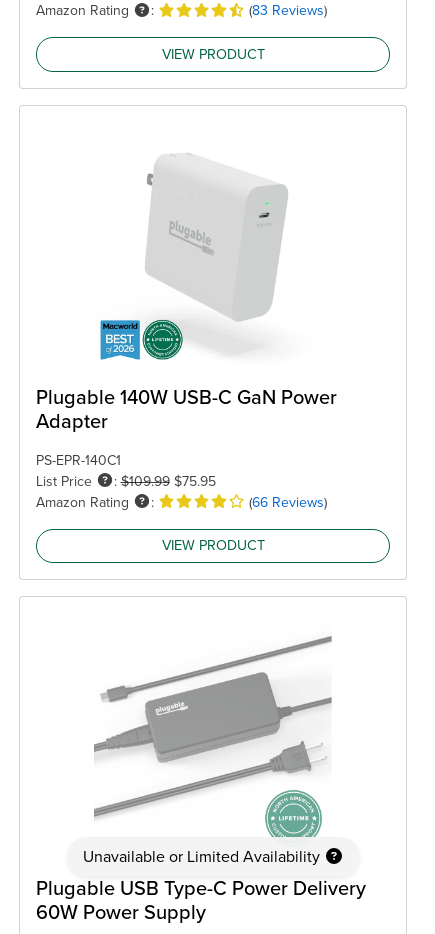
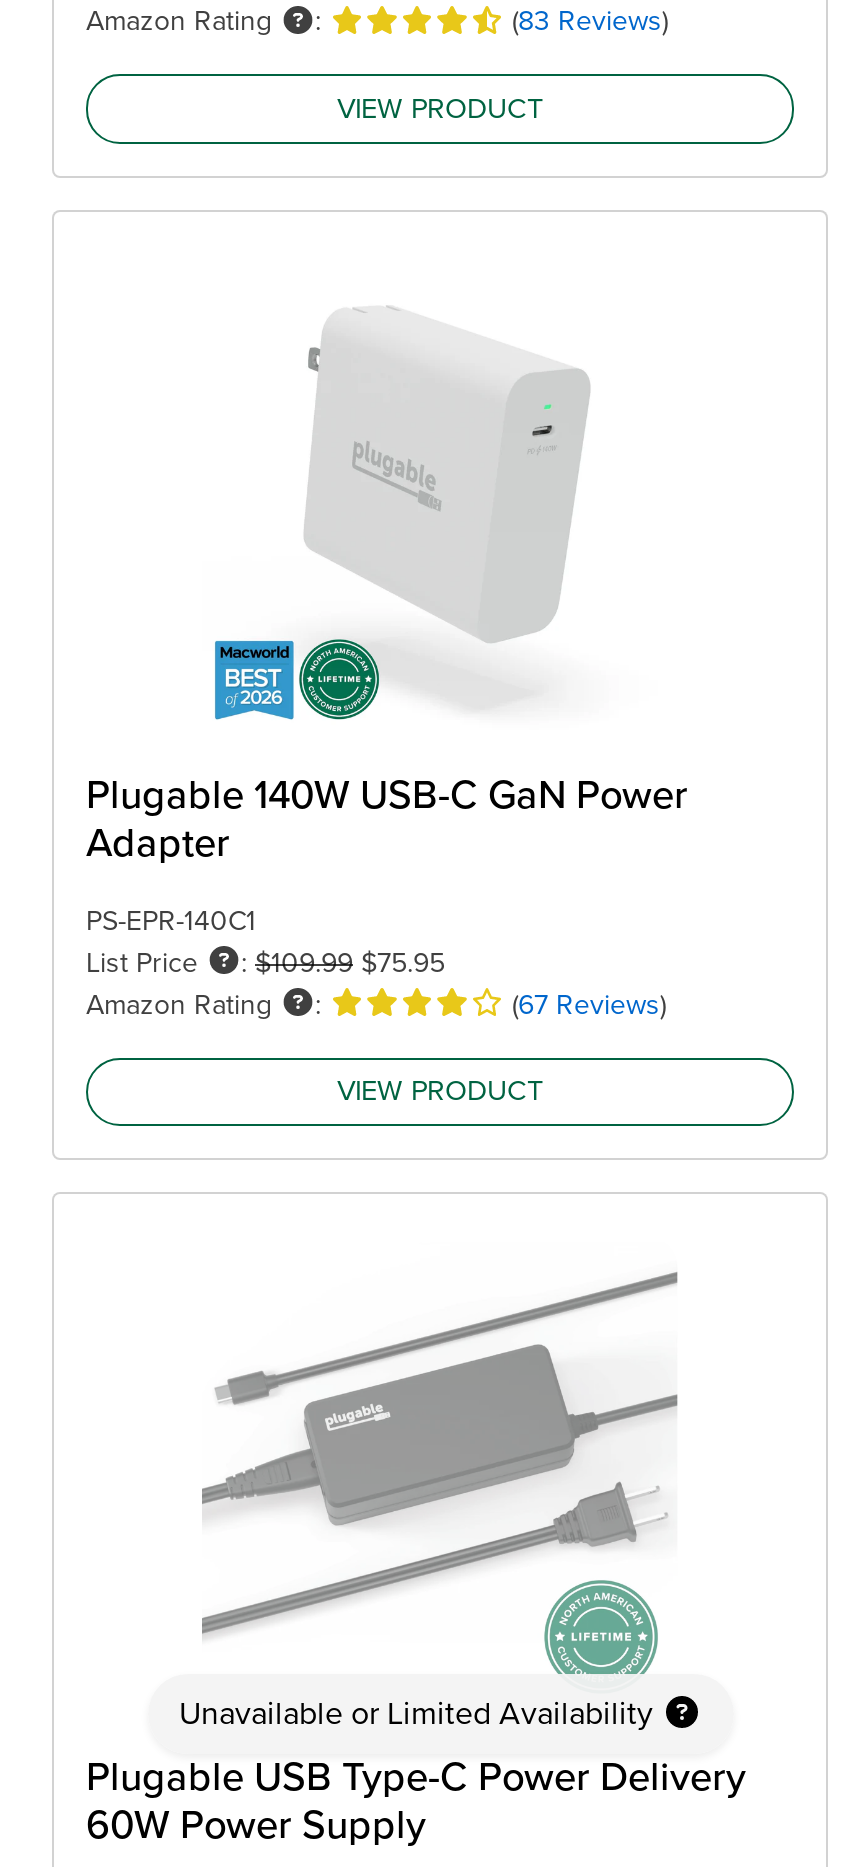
- (66 Reviews)
+ (67 Reviews)
